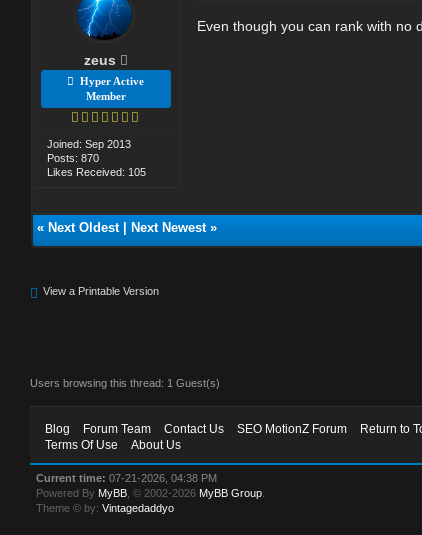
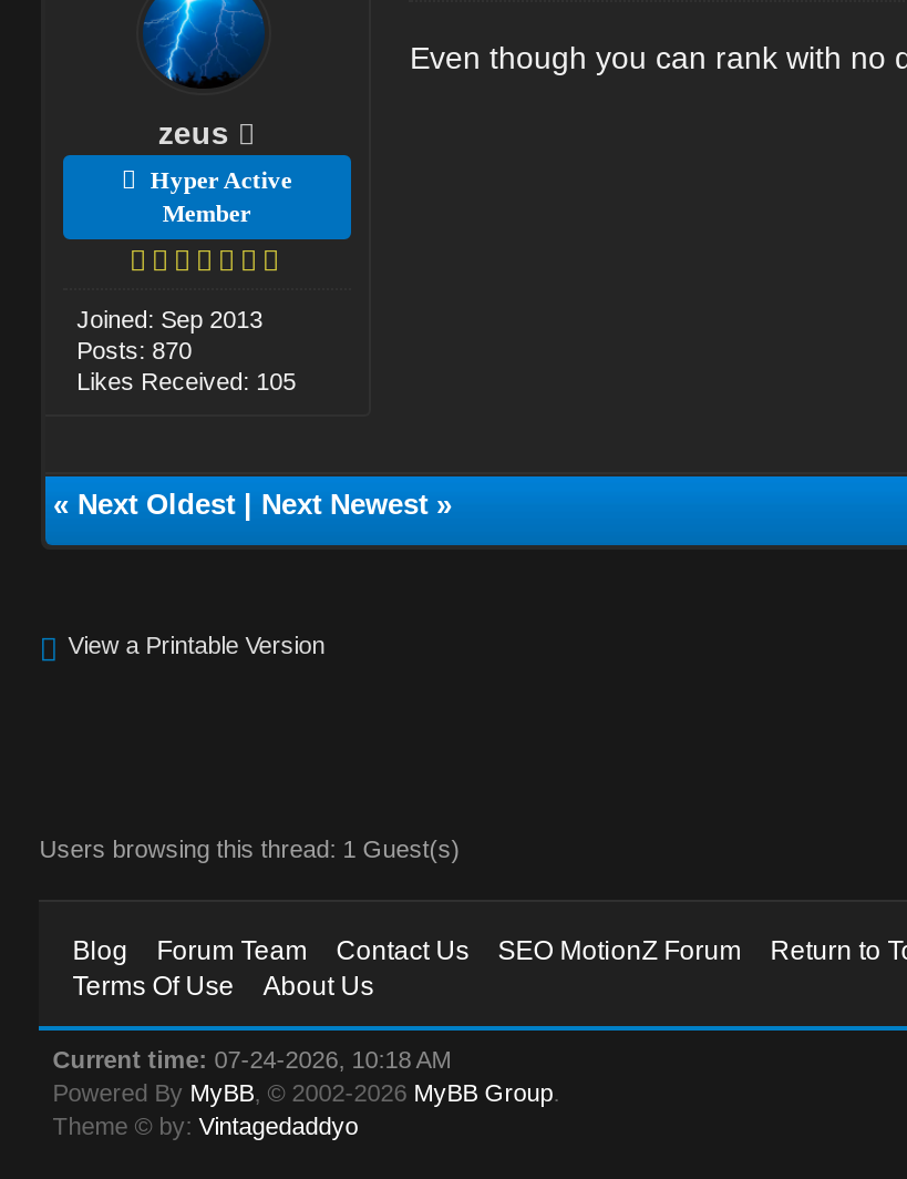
- Current time: 07-21-2026, 04:38 PM
+ Current time: 07-24-2026, 10:18 AM
